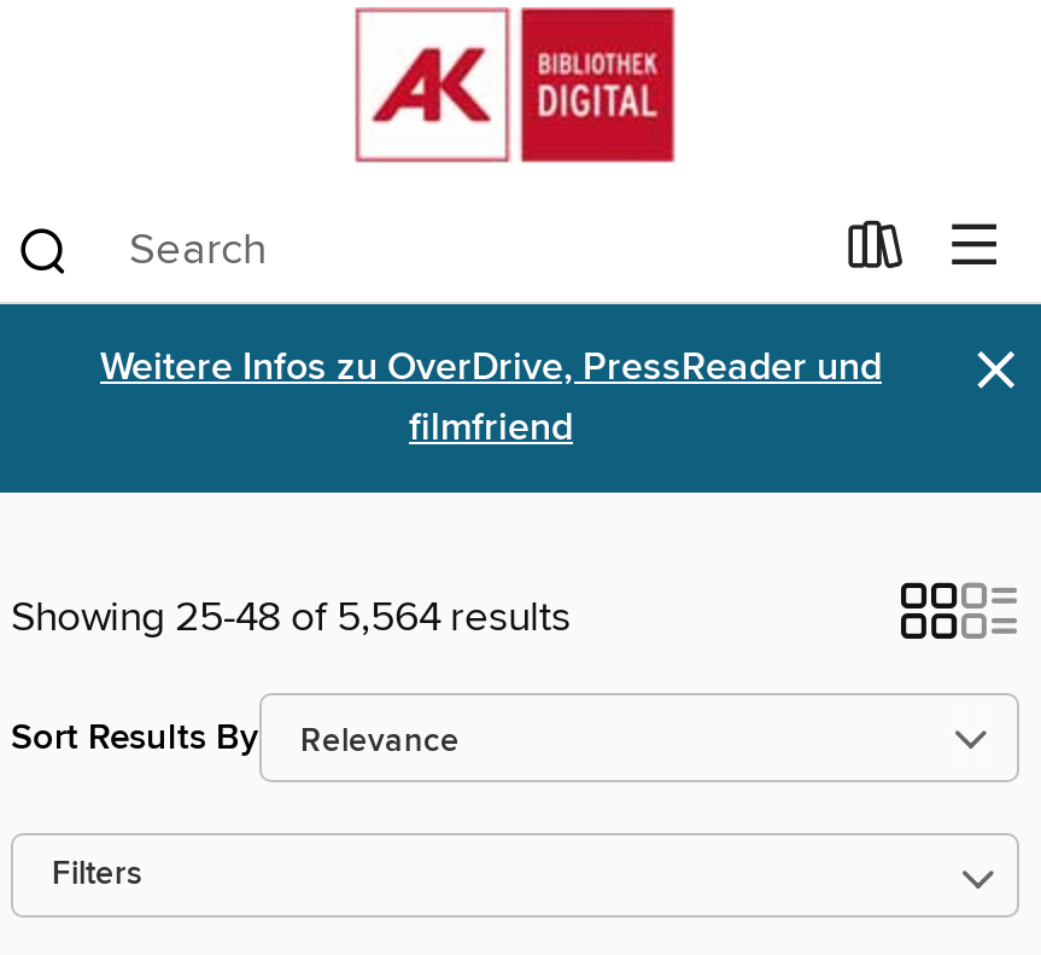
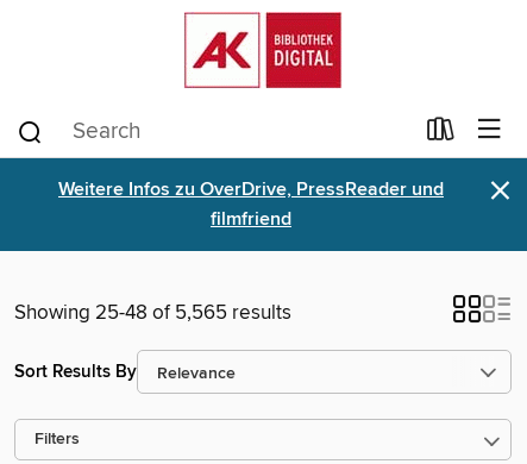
- Showing 25-48 of 5,564 results
+ Showing 25-48 of 5,565 results
